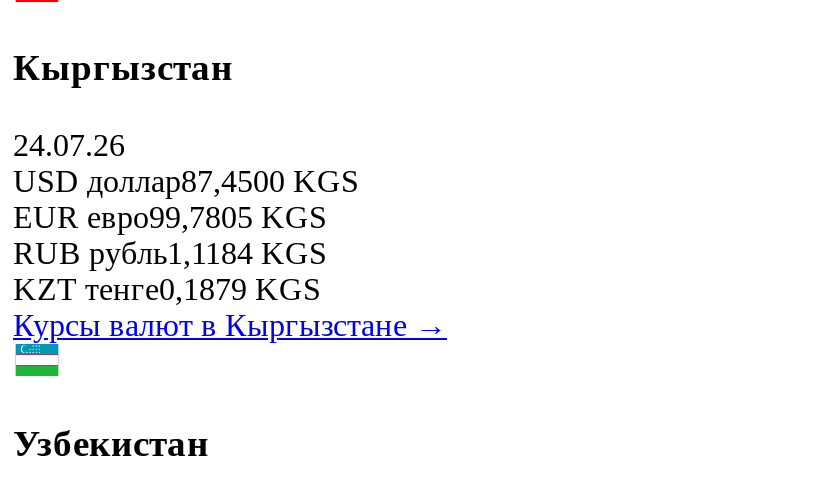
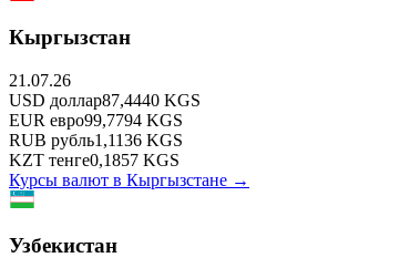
- 24.07.26
+ 21.07.26

- USD доллар87,4500 KGS
+ USD доллар87,4440 KGS

- EUR евро99,7805 KGS
+ EUR евро99,7794 KGS

- RUB рубль1,1184 KGS
+ RUB рубль1,1136 KGS

- KZT тенге0,1879 KGS
+ KZT тенге0,1857 KGS
